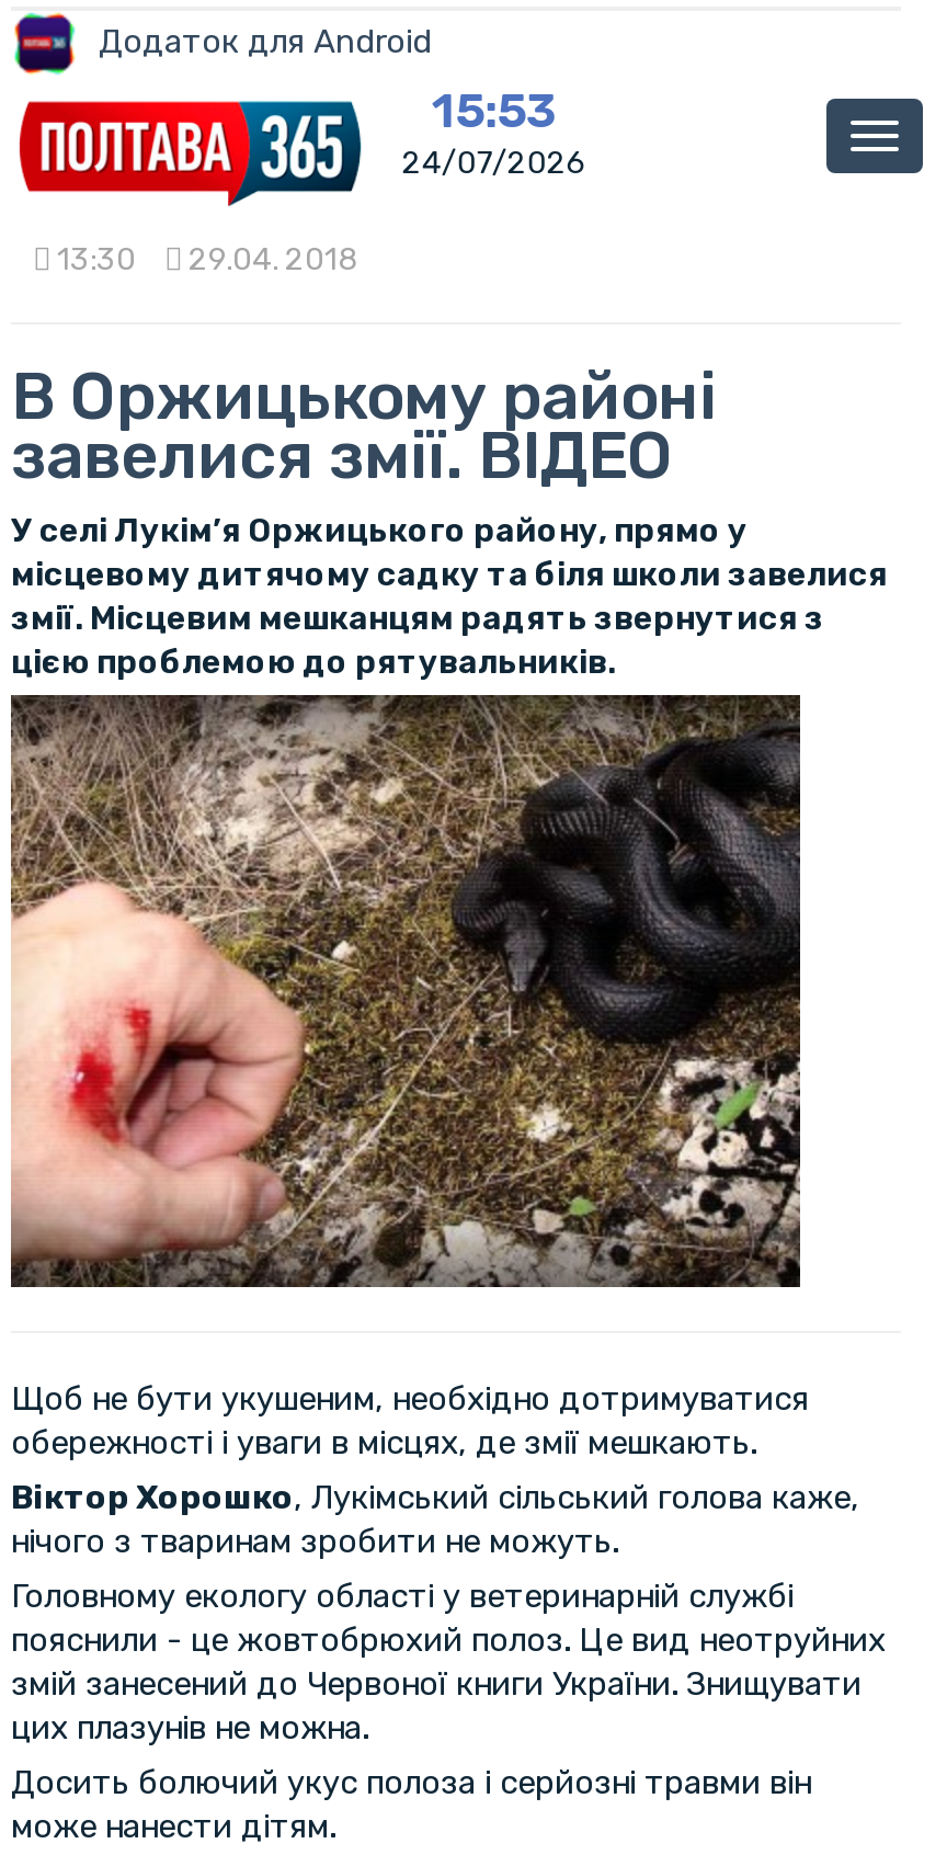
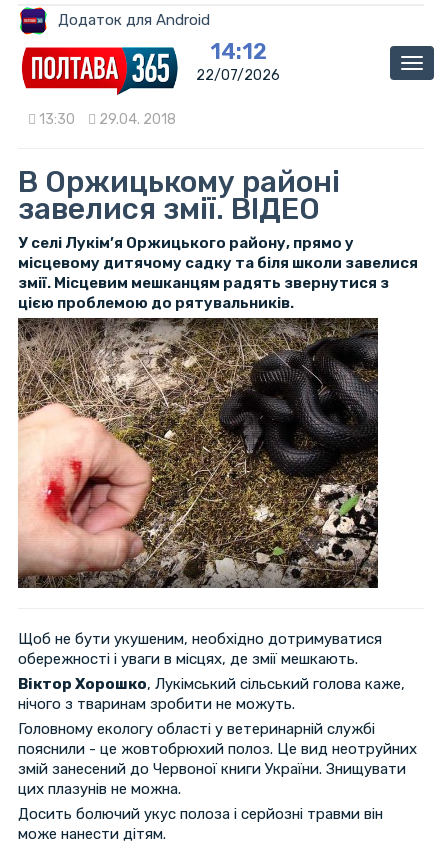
- 15:53
+ 14:12

- 24/07/2026
+ 22/07/2026
